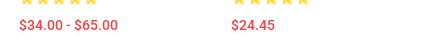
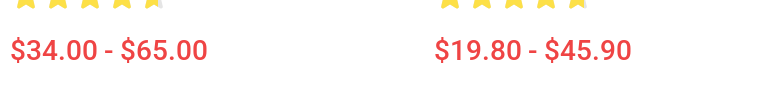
- $24.45
+ $19.80 - $45.90
